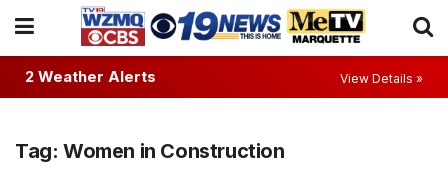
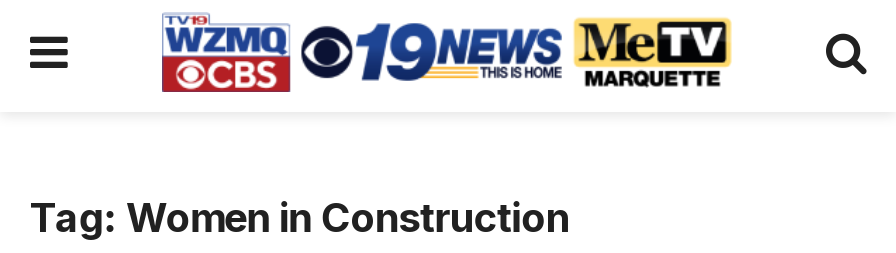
- 2 Weather Alerts
- View Details »
